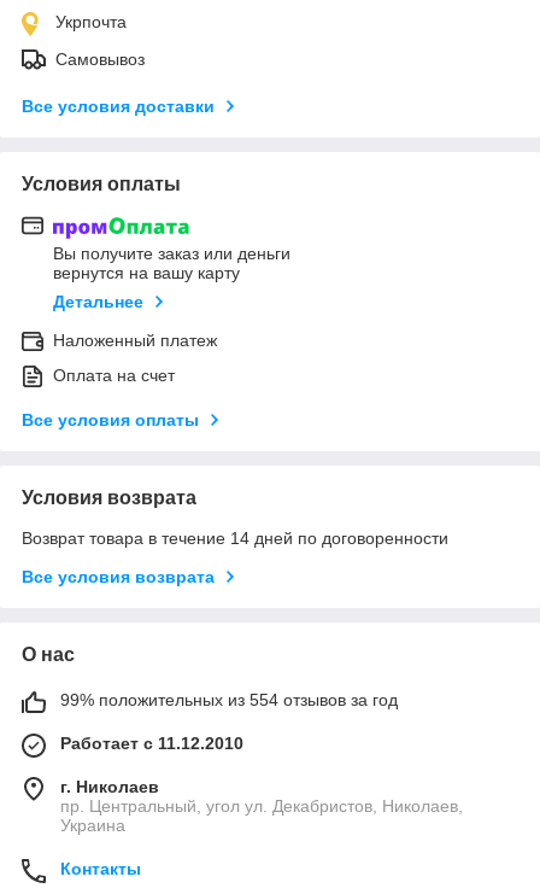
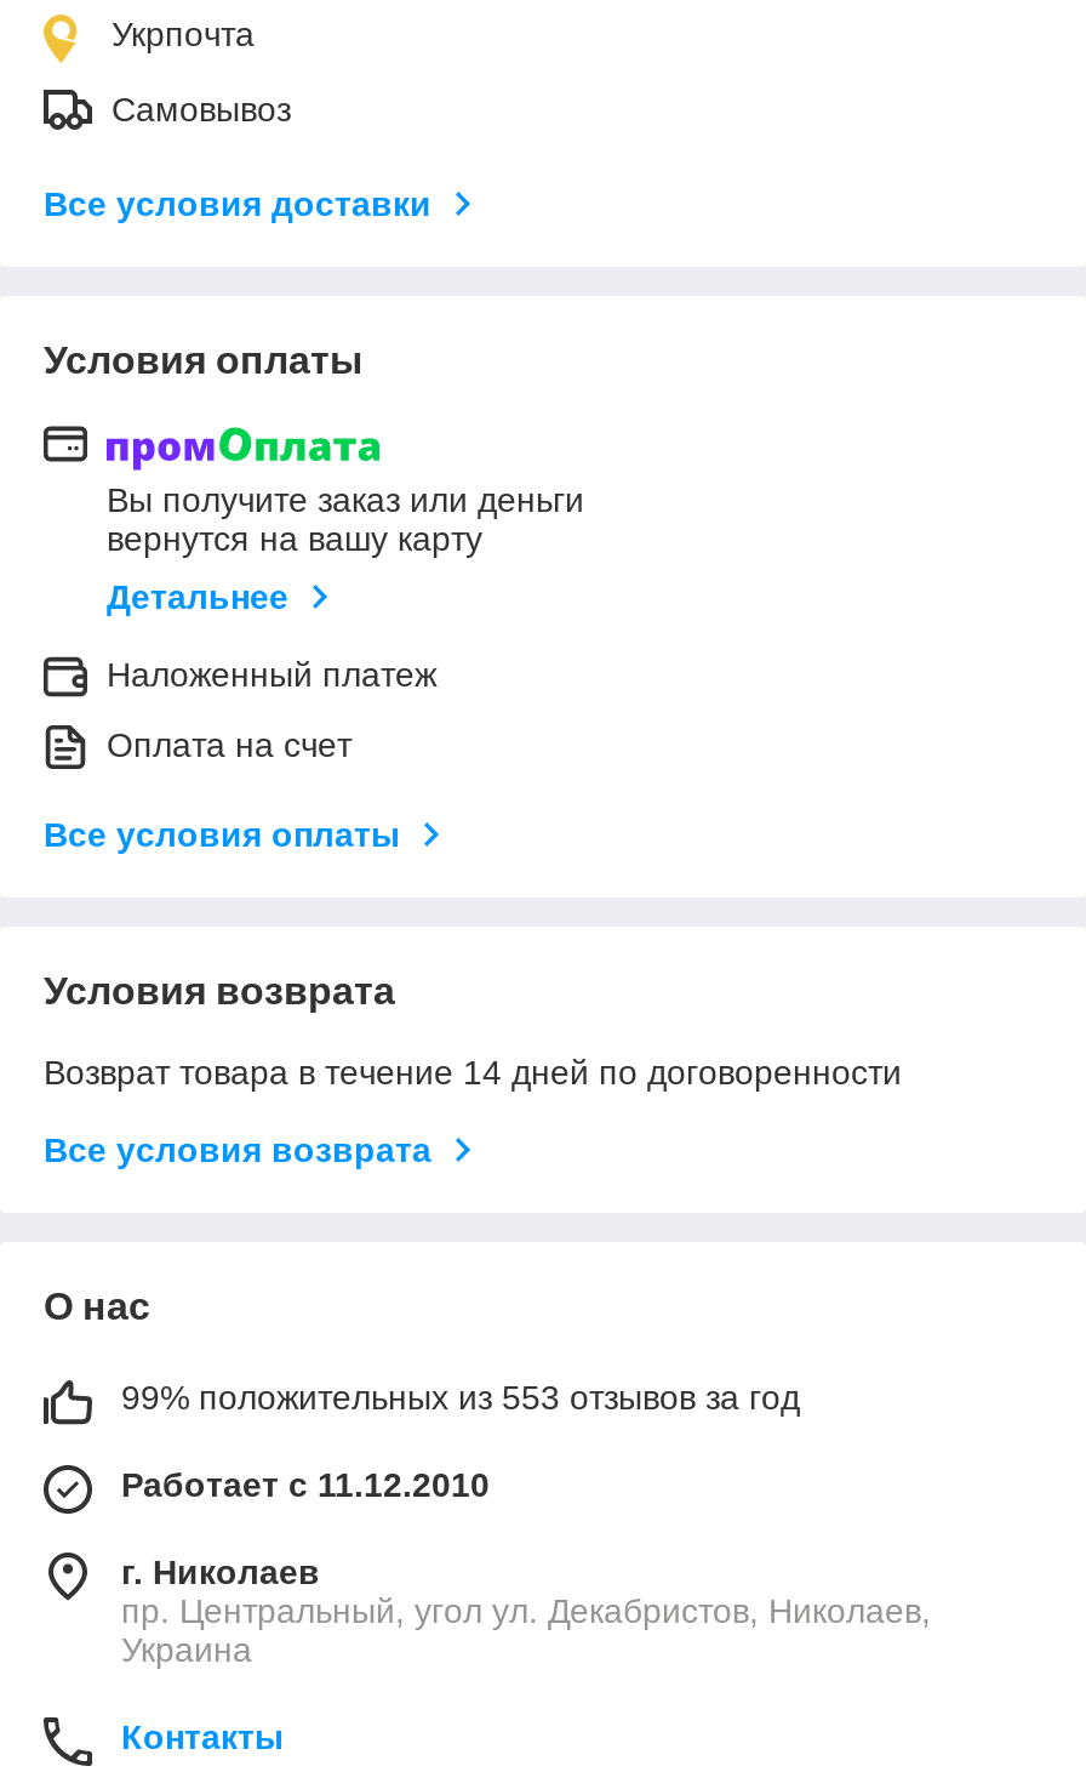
- 99% положительных из 554 отзывов за год
+ 99% положительных из 553 отзывов за год
